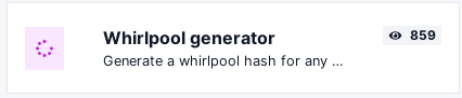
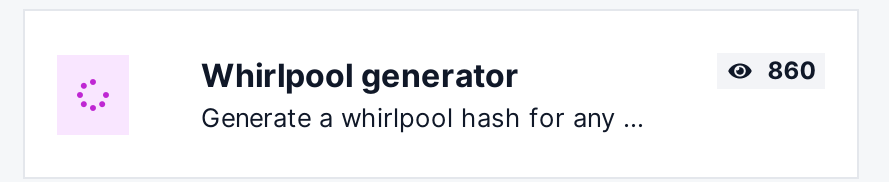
- 859
+ 860
